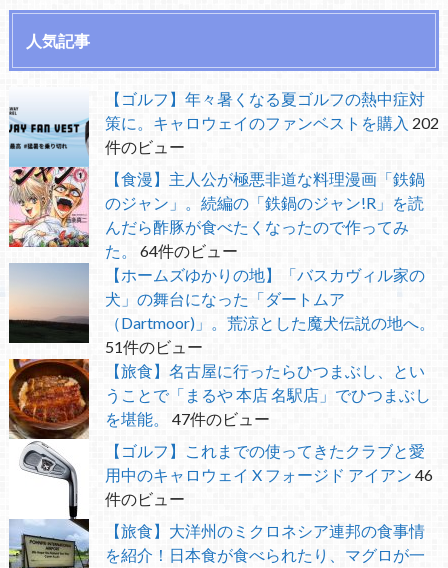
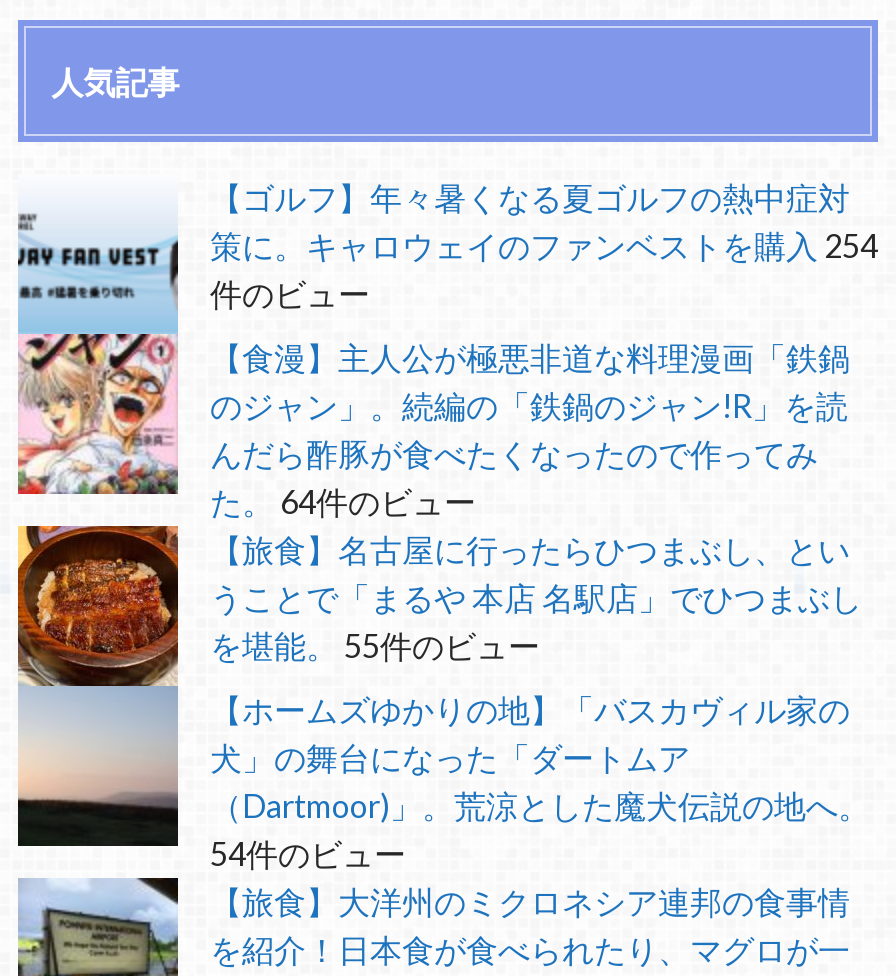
- 策に。キャロウェイのファンベストを購入 202
+ 策に。キャロウェイのファンベストを購入 254

+ を堪能。 55件のビュー

moved down: 【ホームズゆかりの地】「バスカヴィル家の | 犬」の舞台になった「ダートムア | （Dartmoor)」。荒涼とした魔犬伝説の地へ。

- 51件のビュー
- を堪能。 47件のビュー
- 【ゴルフ】これまでの使ってきたクラブと愛
- 用中のキャロウェイ X フォージド アイアン 46
- 件のビュー
+ 54件のビュー

- [image]
+ [image]

moved up: 【旅食】名古屋に行ったらひつまぶし、とい | うことで「まるや 本店 名駅店」でひつまぶし
